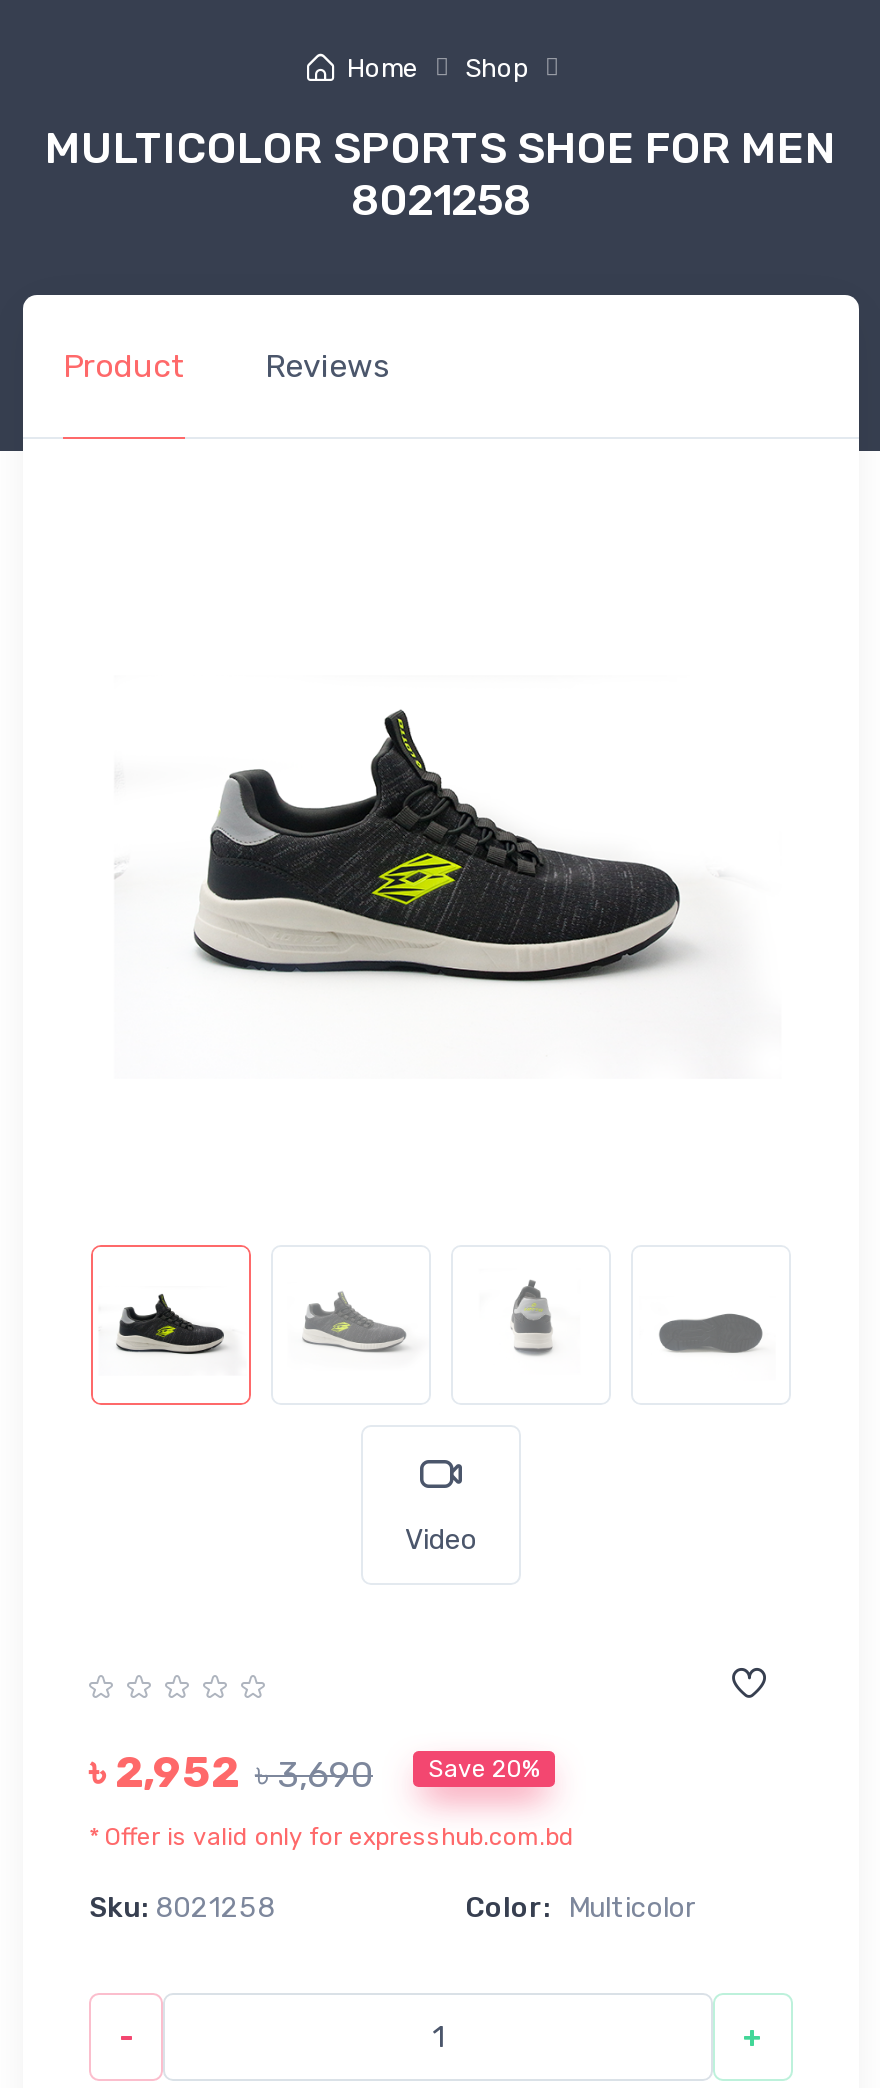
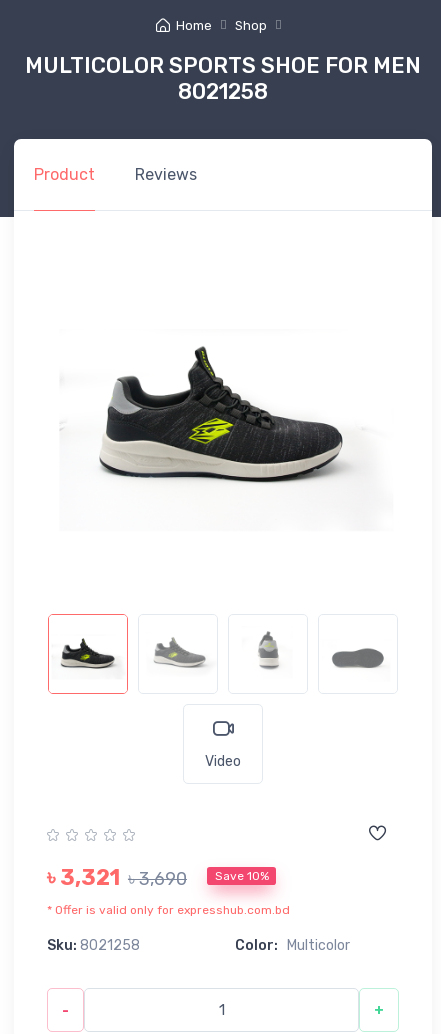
- ৳ 2,952 ৳ 3,690
+ ৳ 3,321 ৳ 3,690

- Save 20%
+ Save 10%
